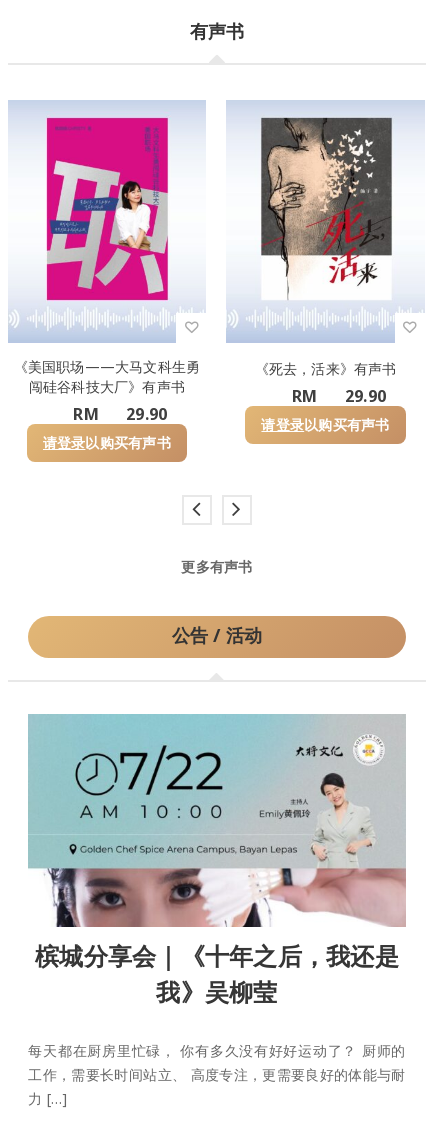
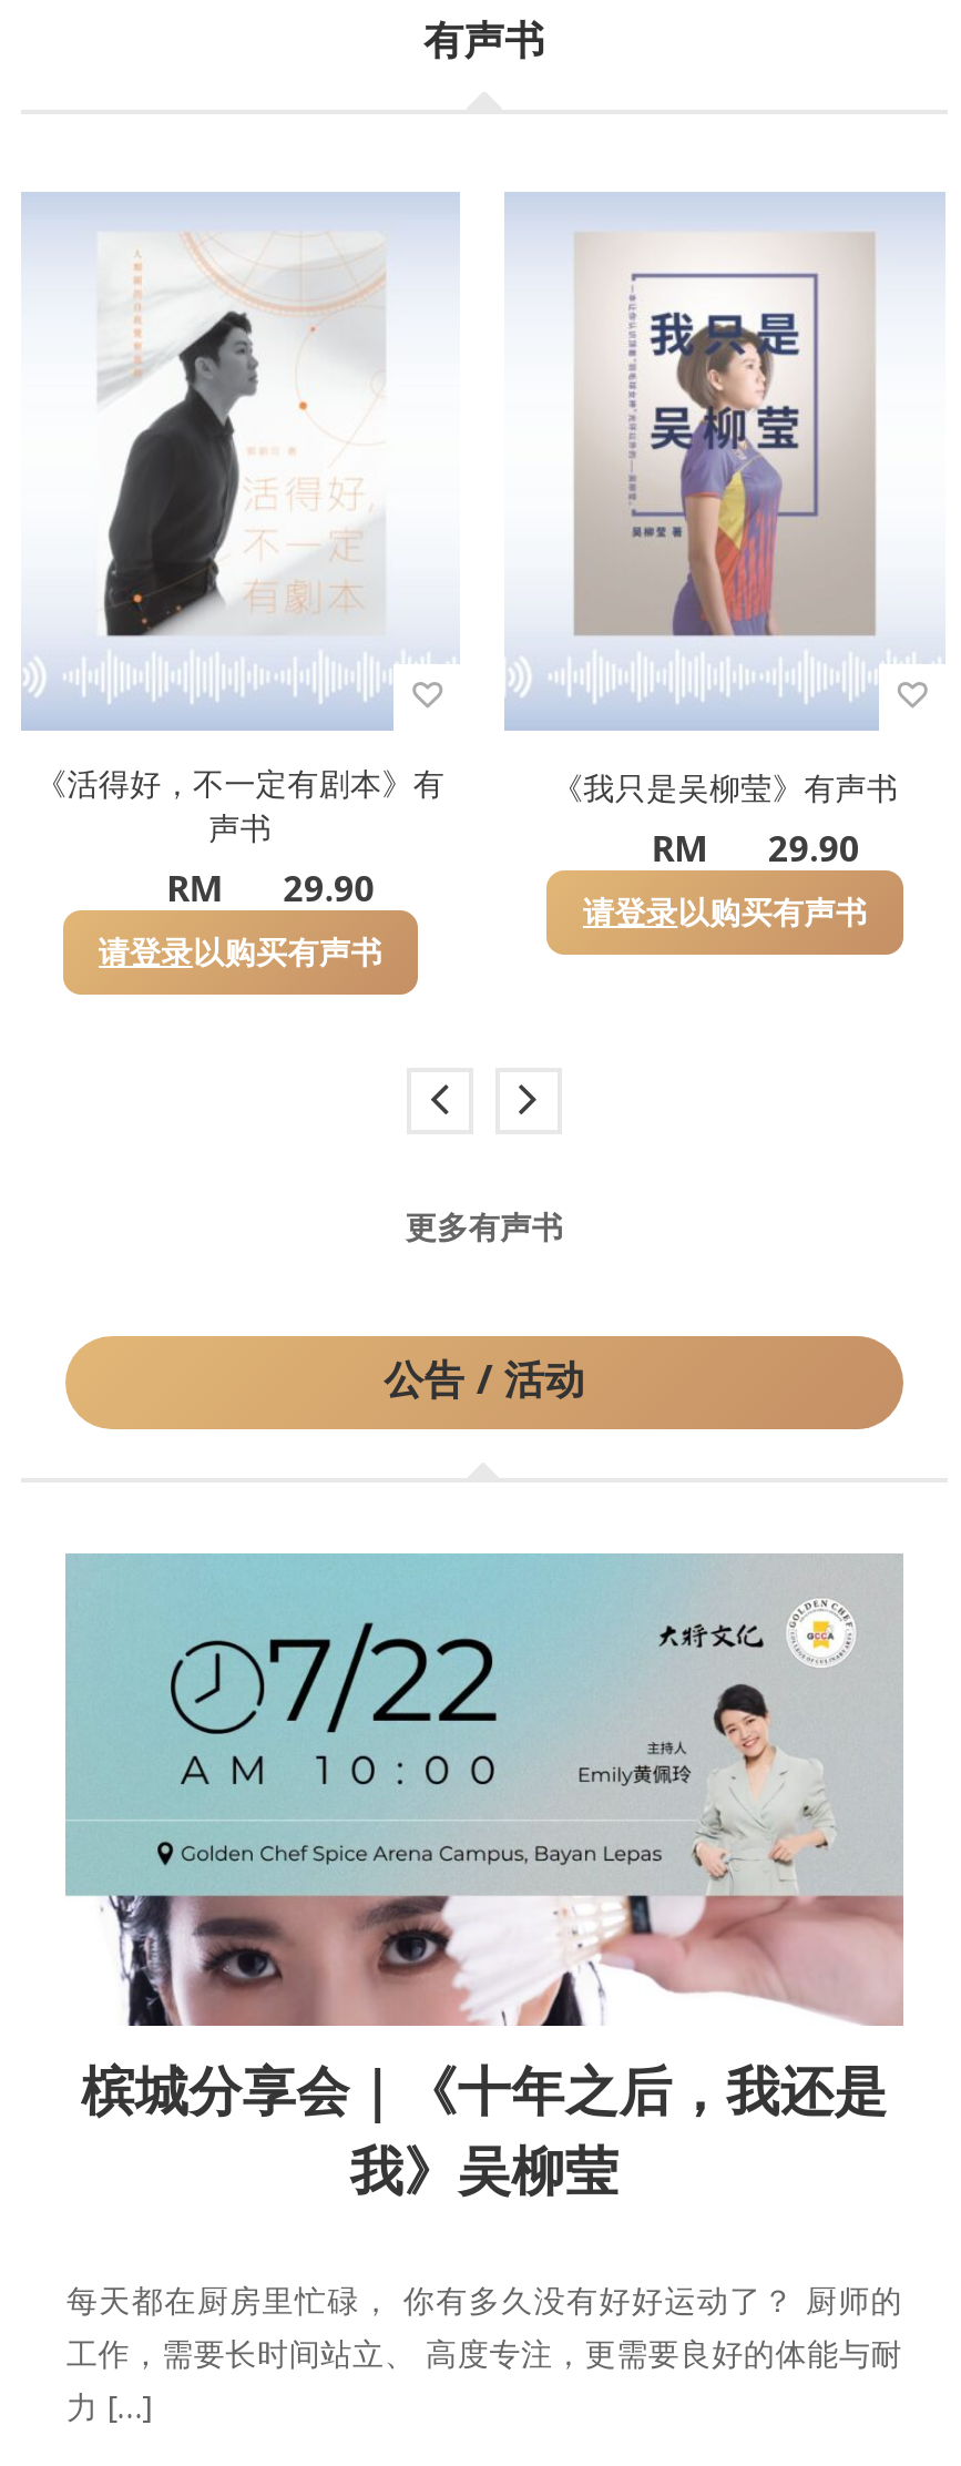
- [image]
+ [image]

- [image]
+ [image]

- 《美国职场——大马文科生勇
- 闯硅谷科技大厂》有声书
+ 《活得好，不一定有剧本》有
+ 声书

- 《死去，活来》有声书
+ 《我只是吴柳莹》有声书
